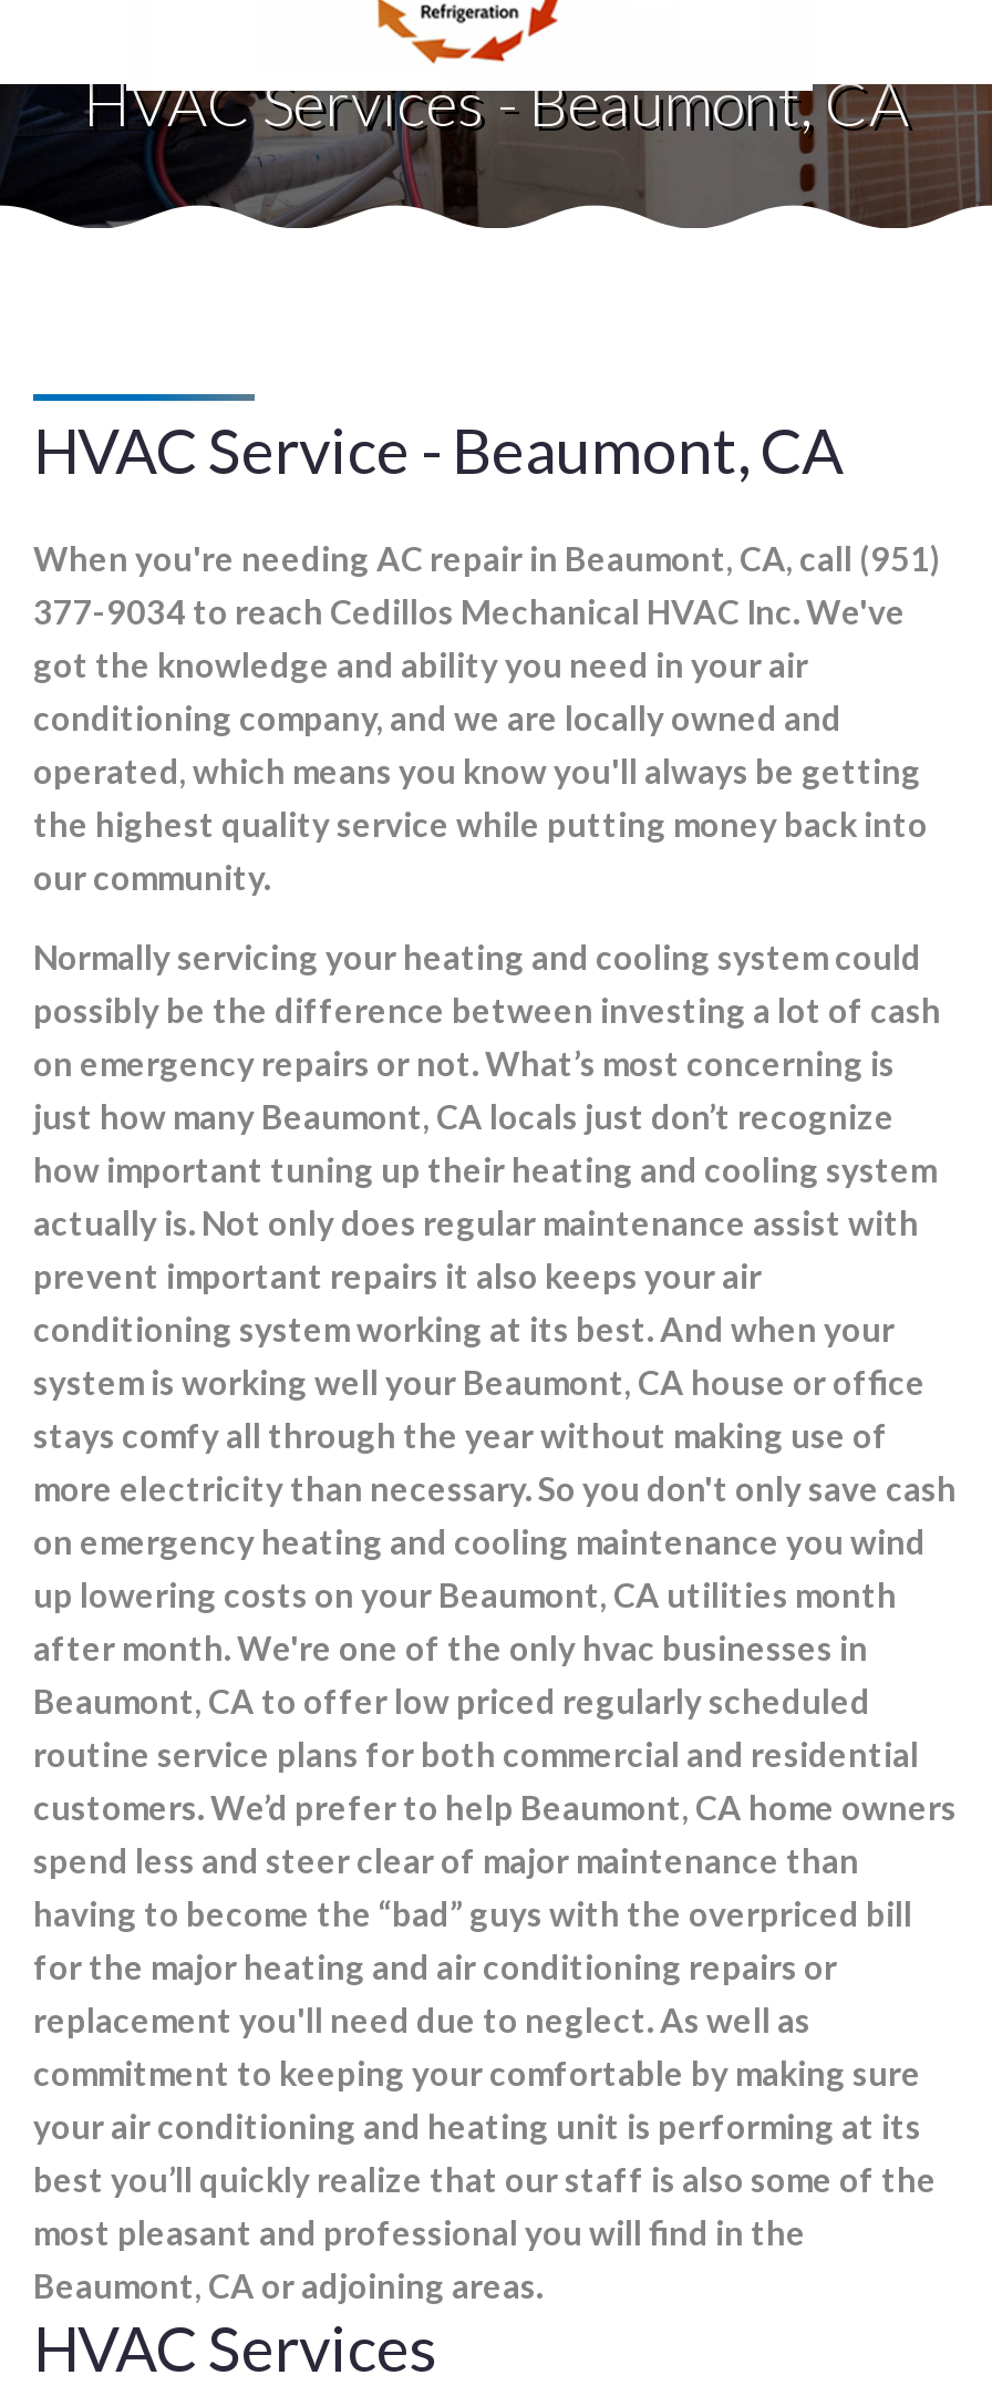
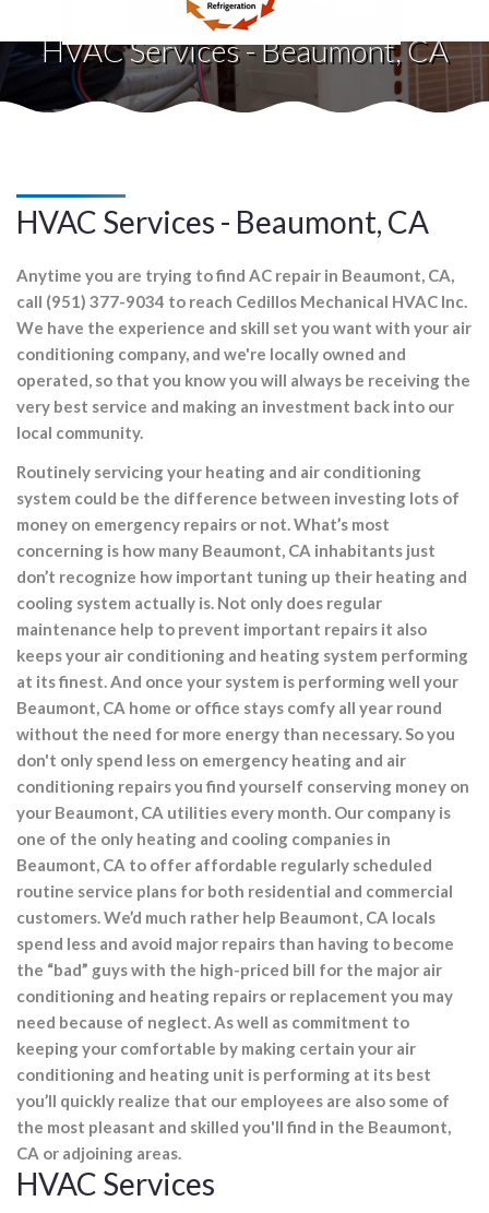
- HVAC Service - Beaumont, CA
+ HVAC Services - Beaumont, CA

- When you're needing AC repair in Beaumont, CA, call (951)
- 377-9034 to reach Cedillos Mechanical HVAC Inc. We've
- got the knowledge and ability you need in your air
- conditioning company, and we are locally owned and
- operated, which means you know you'll always be getting
- the highest quality service while putting money back into
- our community.
+ Anytime you are trying to find AC repair in Beaumont, CA,
+ call (951) 377-9034 to reach Cedillos Mechanical HVAC Inc.
+ We have the experience and skill set you want with your air
+ conditioning company, and we're locally owned and
+ operated, so that you know you will always be receiving the
+ very best service and making an investment back into our
+ local community.

- Normally servicing your heating and cooling system could
- possibly be the difference between investing a lot of cash
- on emergency repairs or not. What’s most concerning is
- just how many Beaumont, CA locals just don’t recognize
- how important tuning up their heating and cooling system
- actually is. Not only does regular maintenance assist with
- prevent important repairs it also keeps your air
- conditioning system working at its best. And when your
- system is working well your Beaumont, CA house or office
- stays comfy all through the year without making use of
- more electricity than necessary. So you don't only save cash
- on emergency heating and cooling maintenance you wind
- up lowering costs on your Beaumont, CA utilities month
- after month. We're one of the only hvac businesses in
- Beaumont, CA to offer low priced regularly scheduled
- routine service plans for both commercial and residential
- customers. We’d prefer to help Beaumont, CA home owners
- spend less and steer clear of major maintenance than
- having to become the “bad” guys with the overpriced bill
- for the major heating and air conditioning repairs or
- replacement you'll need due to neglect. As well as
- commitment to keeping your comfortable by making sure
- your air conditioning and heating unit is performing at its
- best you’ll quickly realize that our staff is also some of the
- most pleasant and professional you will find in the
- Beaumont, CA or adjoining areas.
+ Routinely servicing your heating and air conditioning
+ system could be the difference between investing lots of
+ money on emergency repairs or not. What’s most
+ concerning is how many Beaumont, CA inhabitants just
+ don’t recognize how important tuning up their heating and
+ cooling system actually is. Not only does regular
+ maintenance help to prevent important repairs it also
+ keeps your air conditioning and heating system performing
+ at its finest. And once your system is performing well your
+ Beaumont, CA home or office stays comfy all year round
+ without the need for more energy than necessary. So you
+ don't only spend less on emergency heating and air
+ conditioning repairs you find yourself conserving money on
+ your Beaumont, CA utilities every month. Our company is
+ one of the only heating and cooling companies in
+ Beaumont, CA to offer affordable regularly scheduled
+ routine service plans for both residential and commercial
+ customers. We’d much rather help Beaumont, CA locals
+ spend less and avoid major repairs than having to become
+ the “bad” guys with the high-priced bill for the major air
+ conditioning and heating repairs or replacement you may
+ need because of neglect. As well as commitment to
+ keeping your comfortable by making certain your air
+ conditioning and heating unit is performing at its best
+ you’ll quickly realize that our employees are also some of
+ the most pleasant and skilled you'll find in the Beaumont,
+ CA or adjoining areas.
